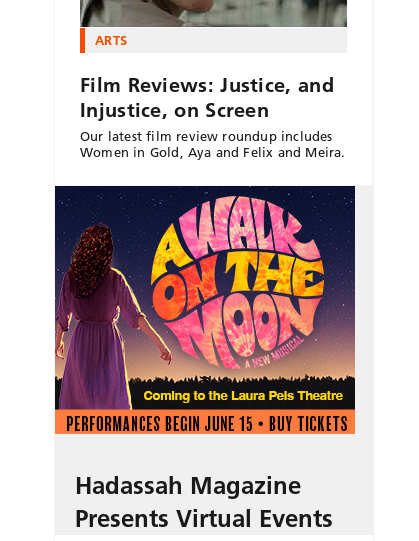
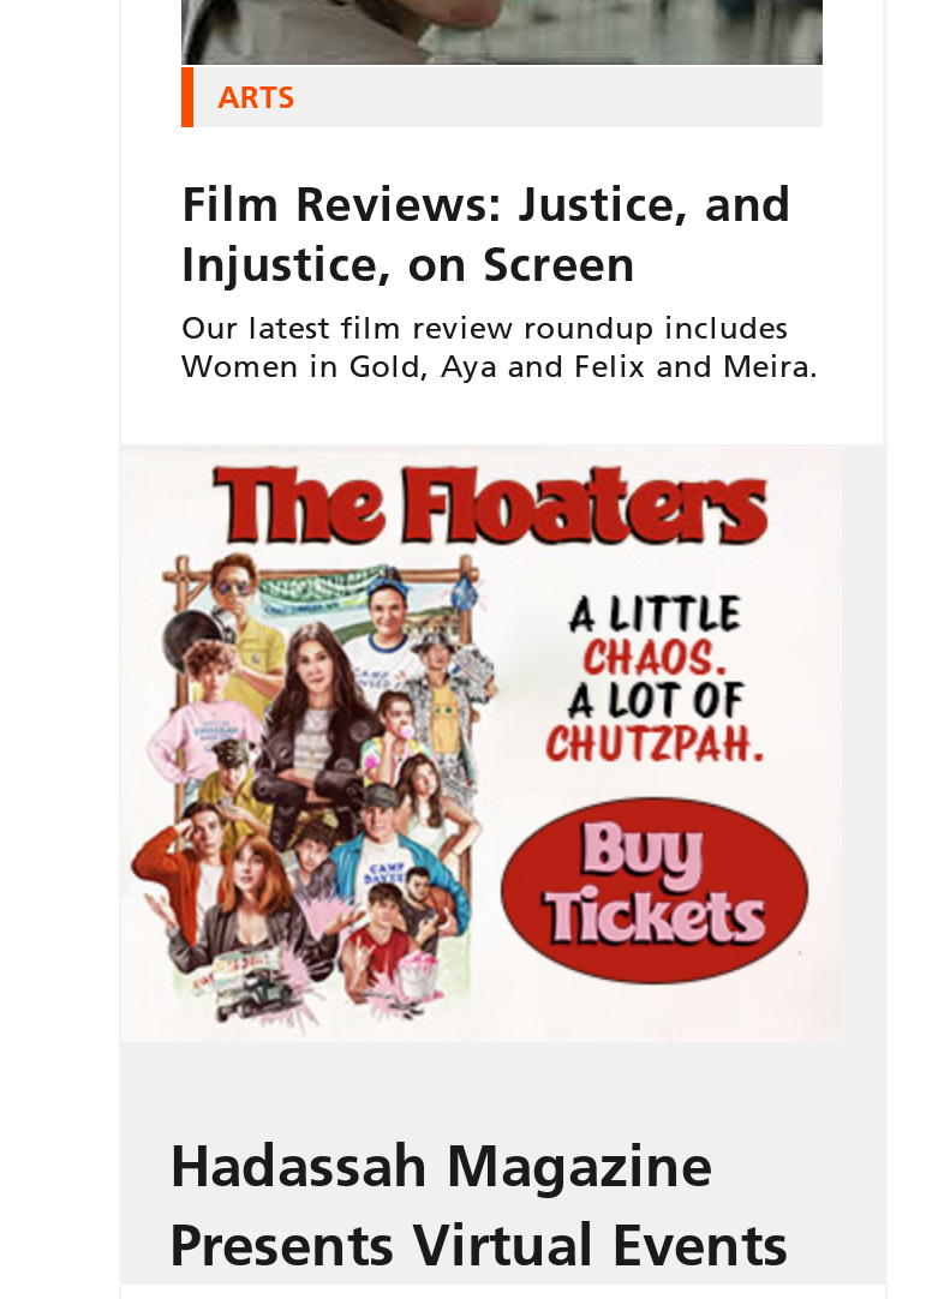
- [image]
+ [image]
